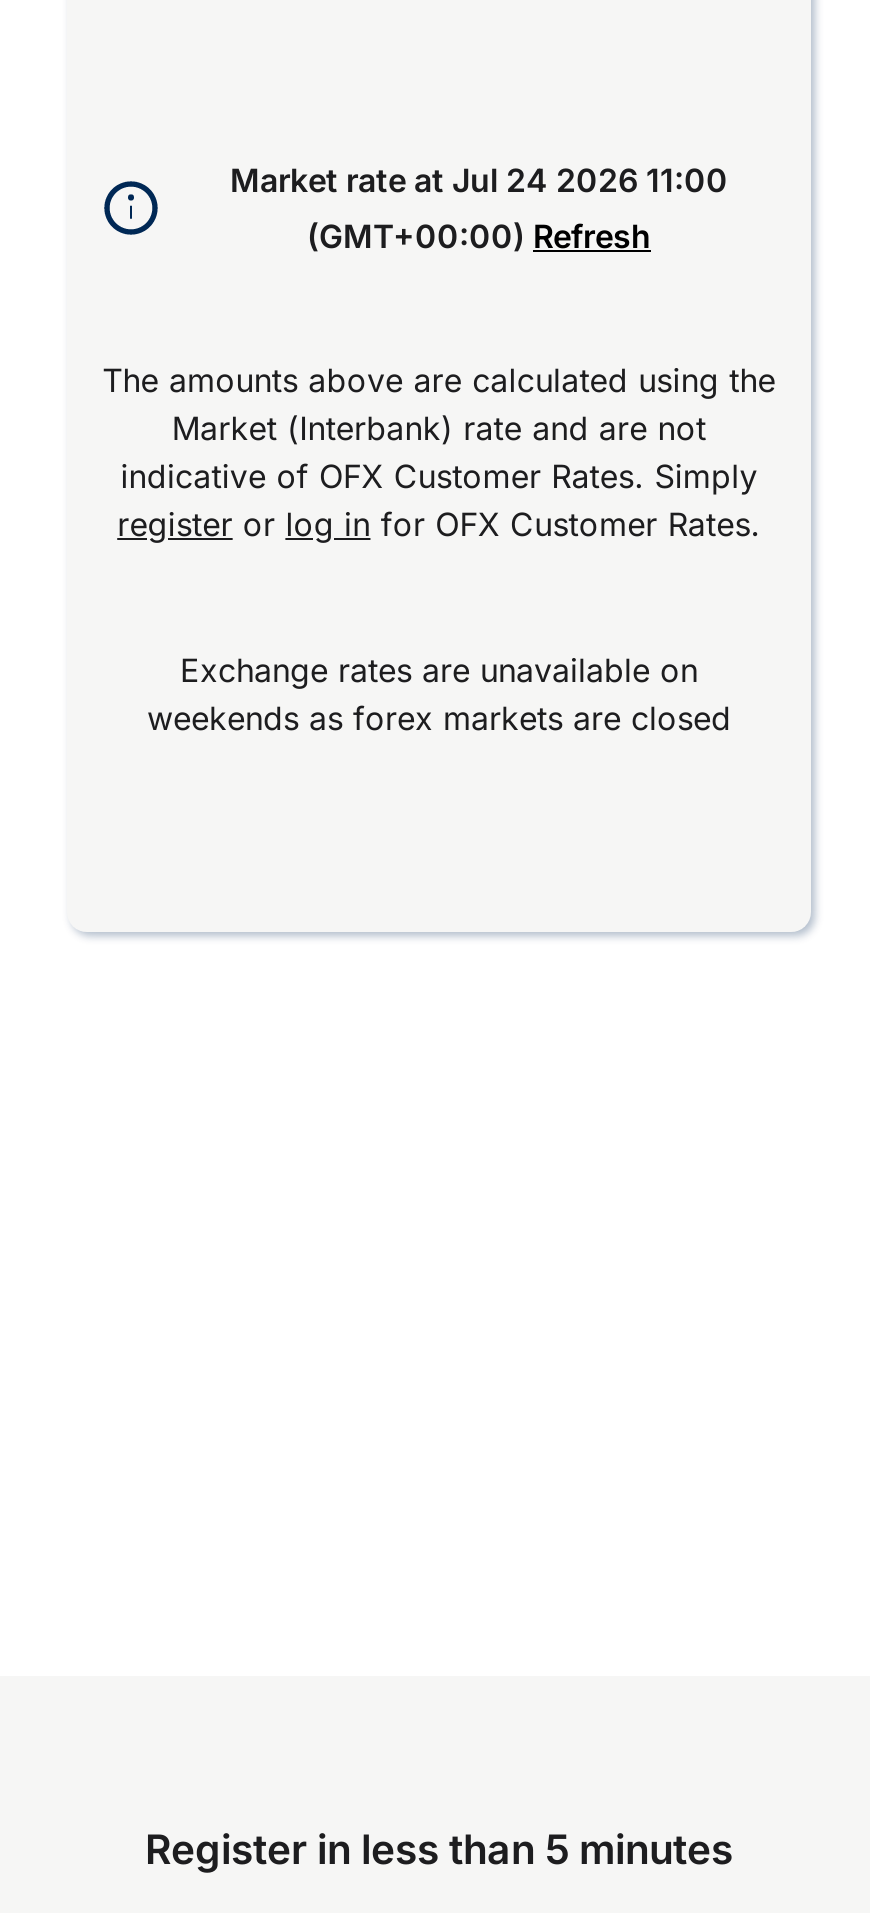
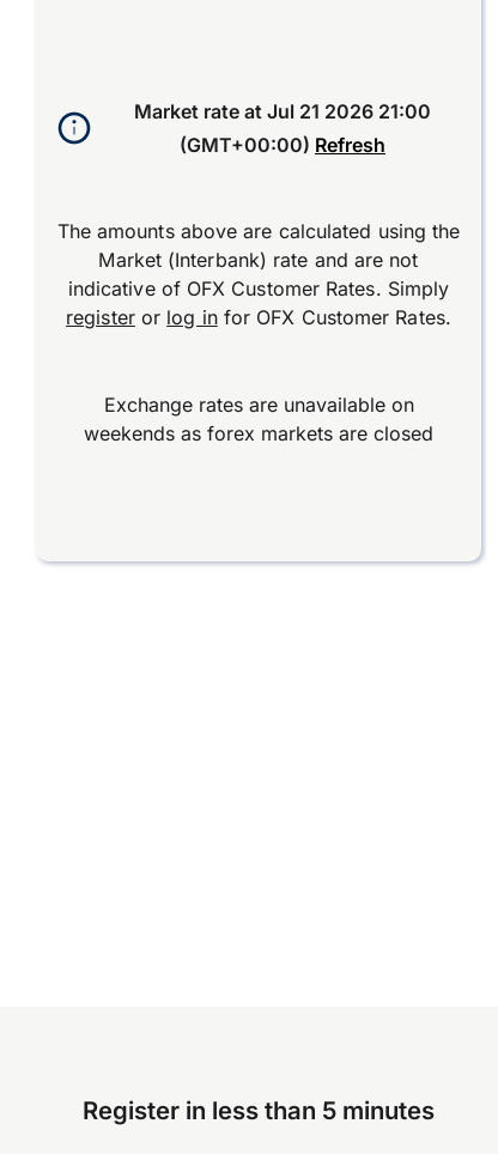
- Market rate at Jul 24 2026 11:00
+ Market rate at Jul 21 2026 21:00
